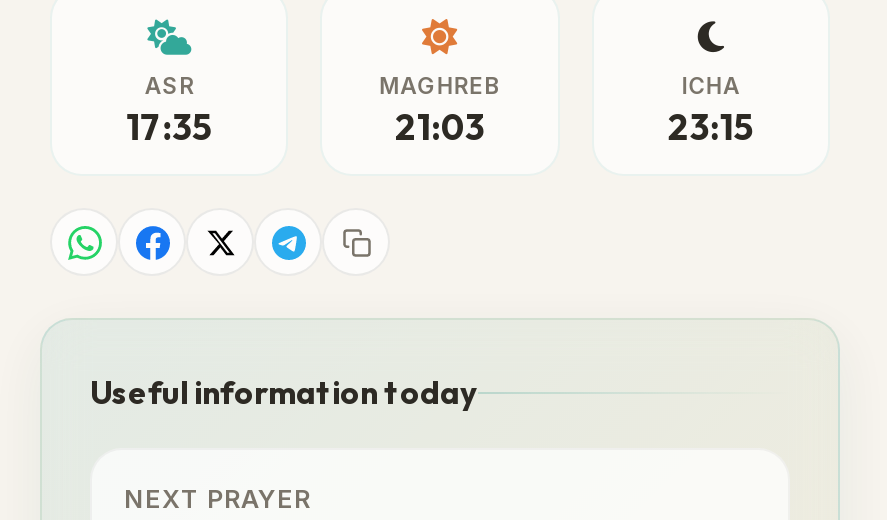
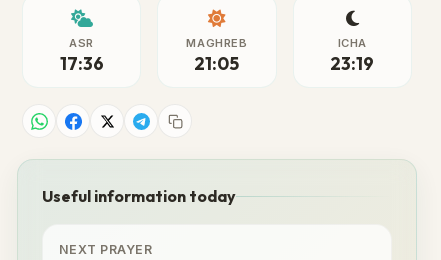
- 17:35
+ 17:36

- 21:03
+ 21:05

- 23:15
+ 23:19
